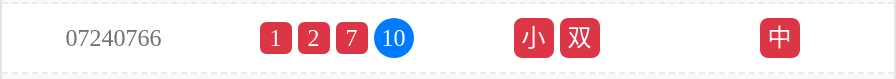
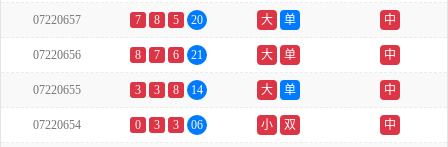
- 07240766
- 1
- 2
+ 07220657

- 10
+ 8
+ 5
+ 20
+ 大
+ 单
+ 中
+ 07220656
+ 8
+ 7
+ 6
+ 21
+ 大
+ 单
+ 中
+ 07220655
+ 3
+ 3
+ 8
+ 14
+ 大
+ 单
+ 中
+ 07220654
+ 0
+ 3
+ 3
+ 06
